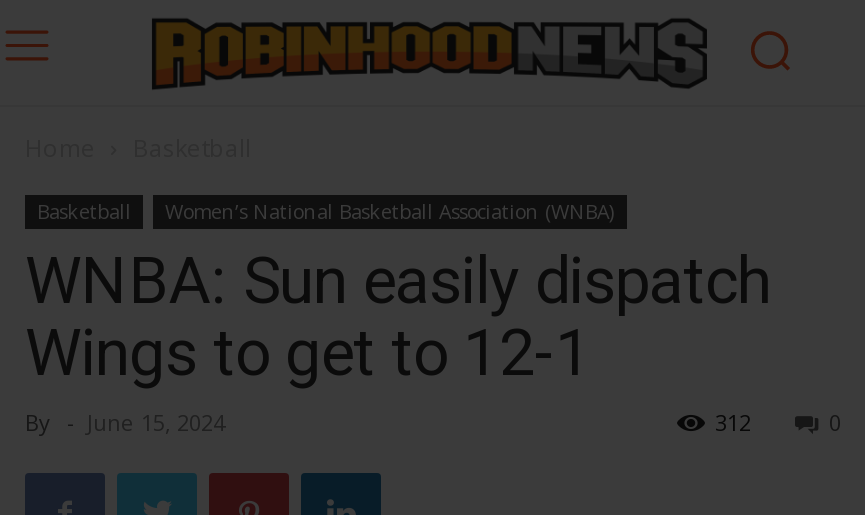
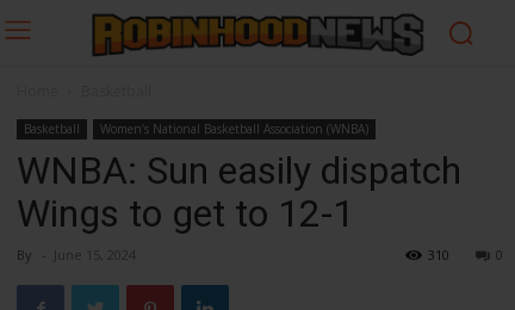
- 312
+ 310
